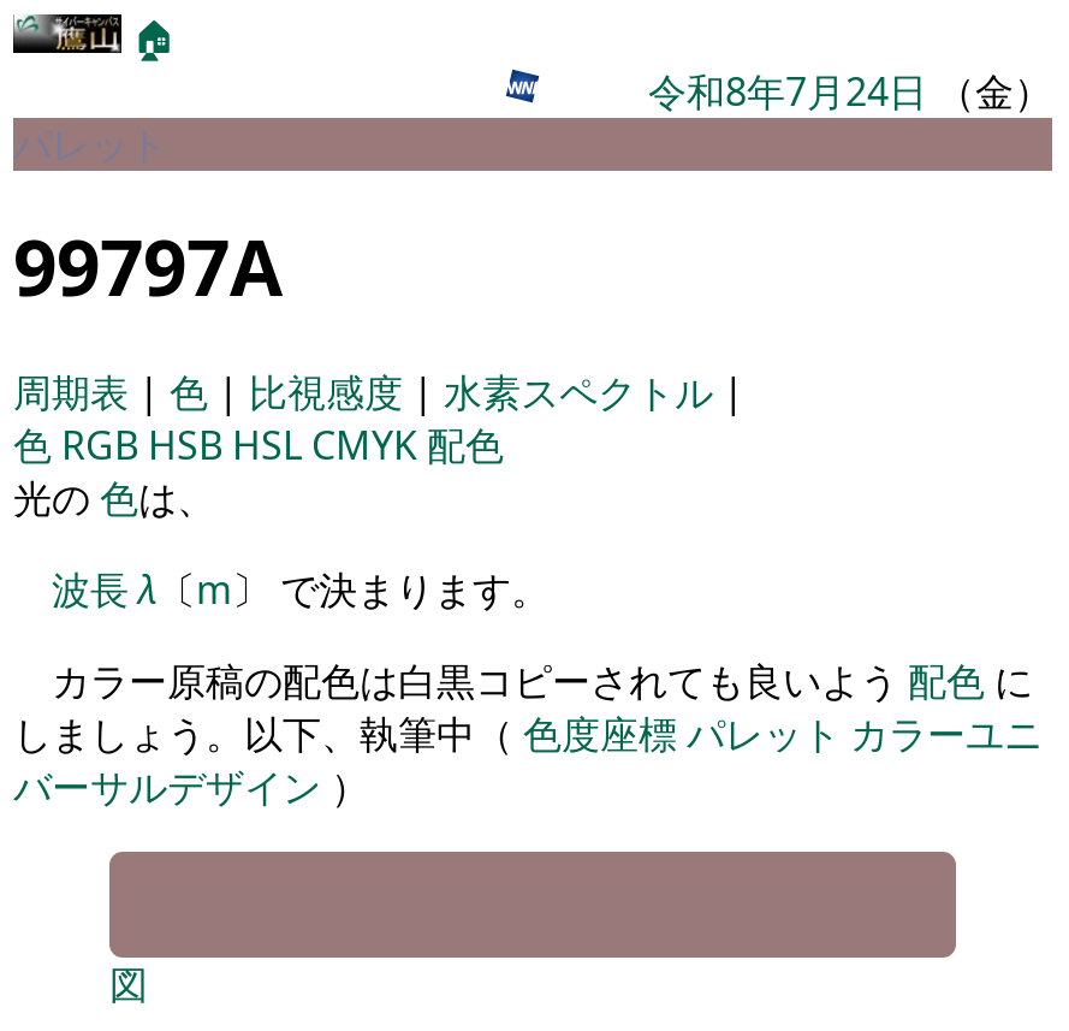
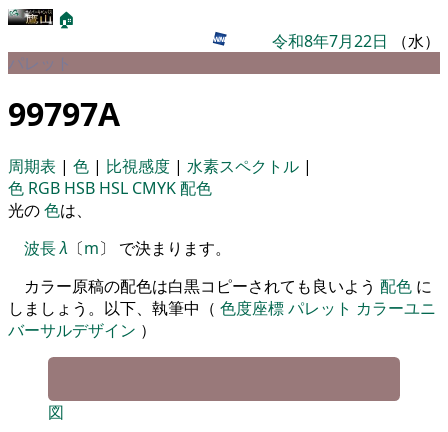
- 令和8年7月24日（金）
+ 令和8年7月22日（水）
